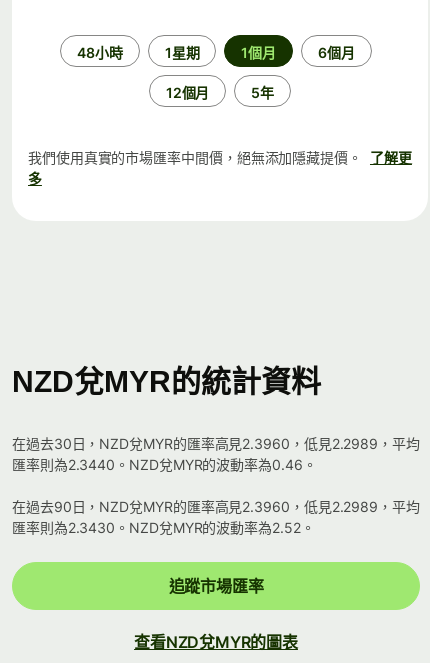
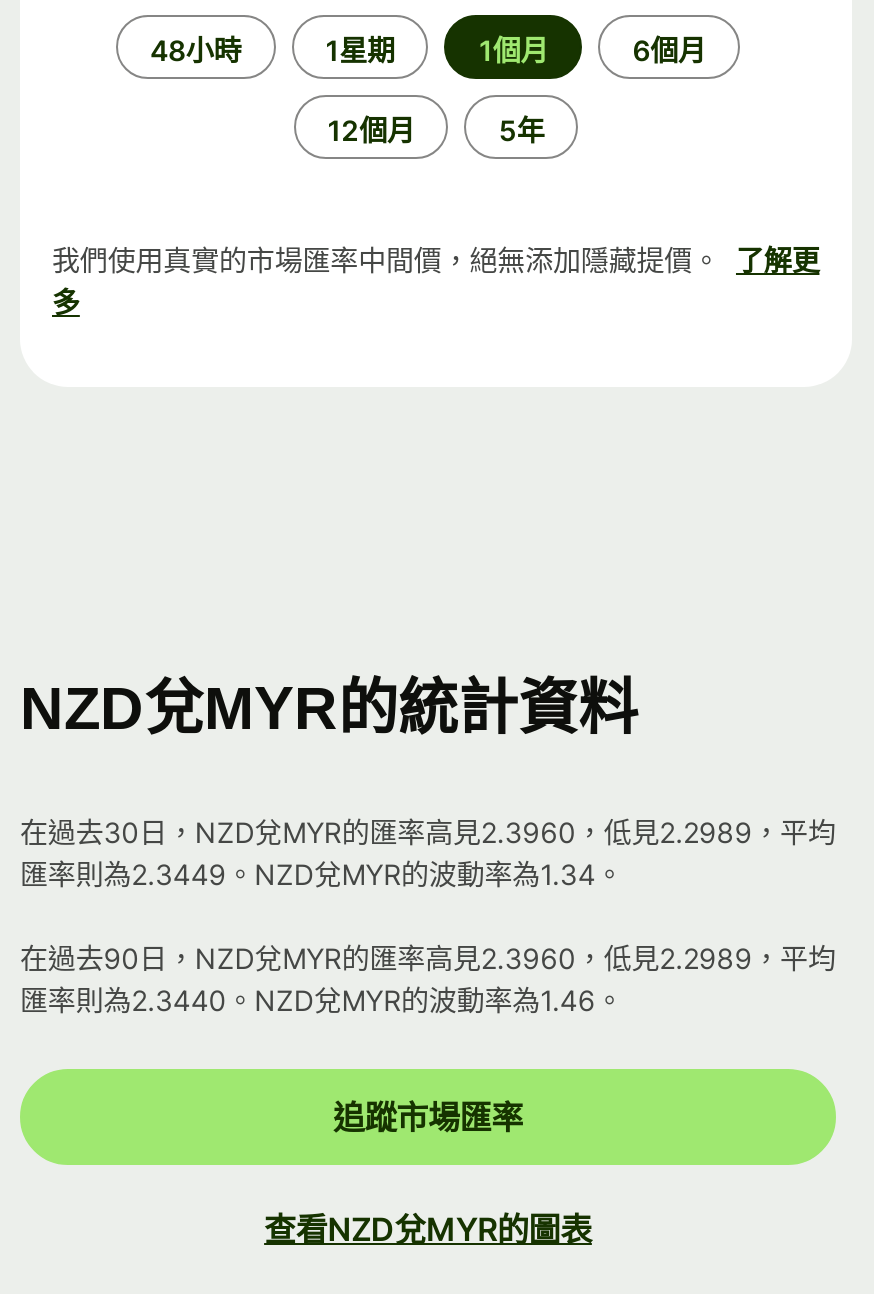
- 匯率則為2.3440。NZD兌MYR的波動率為0.46。
+ 匯率則為2.3449。NZD兌MYR的波動率為1.34。

- 匯率則為2.3430。NZD兌MYR的波動率為2.52。
+ 匯率則為2.3440。NZD兌MYR的波動率為1.46。
